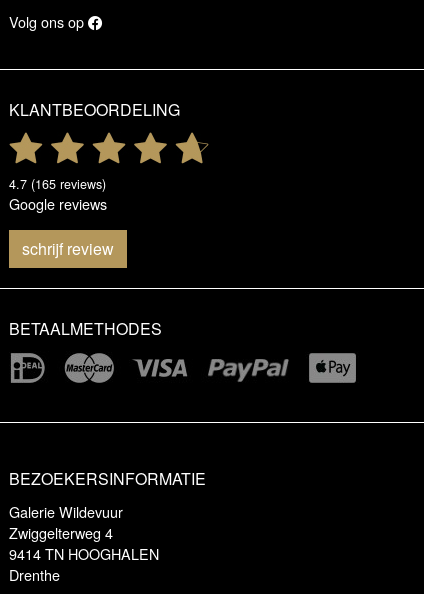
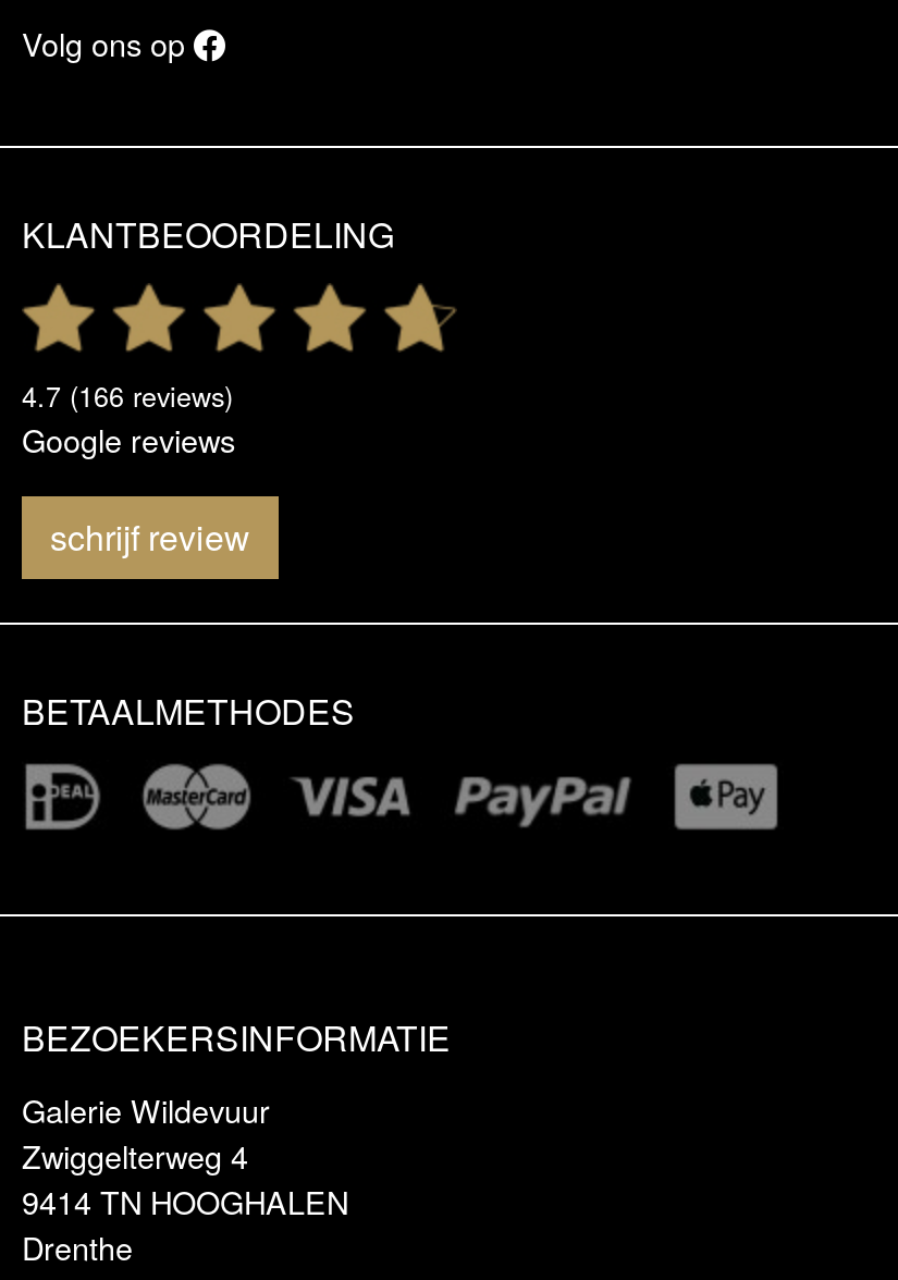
- 4.7 (165 reviews)
+ 4.7 (166 reviews)
